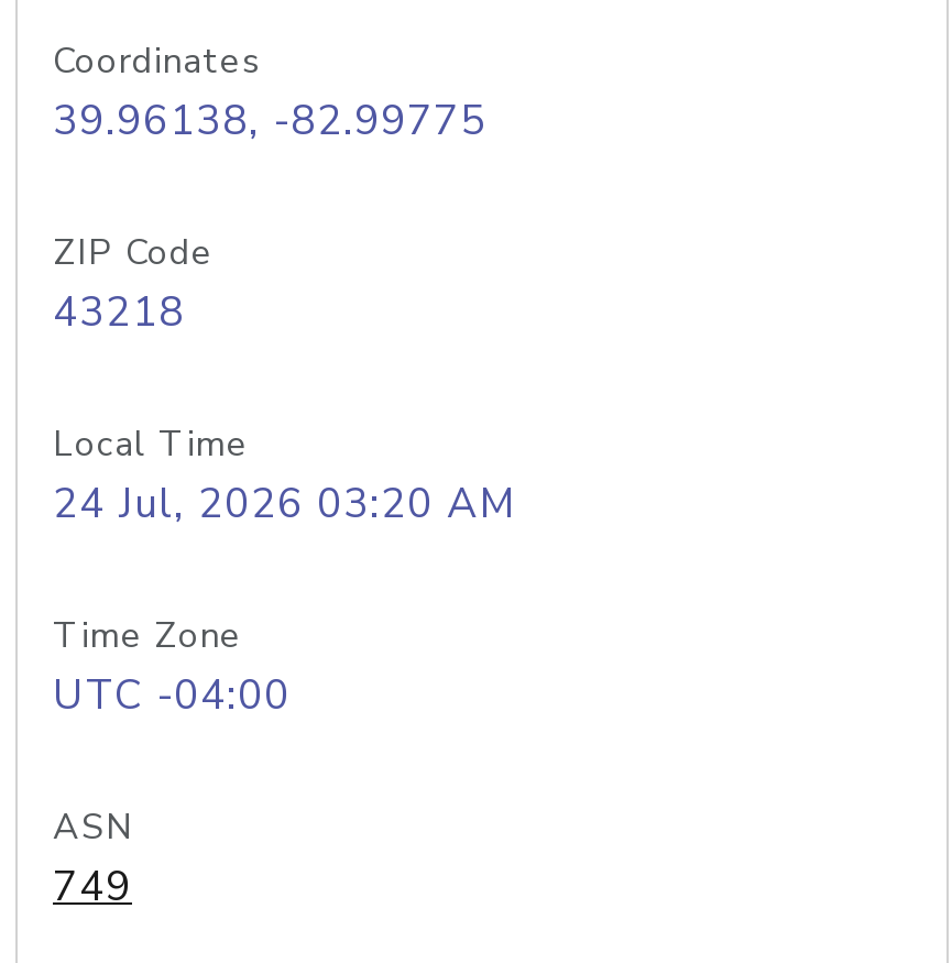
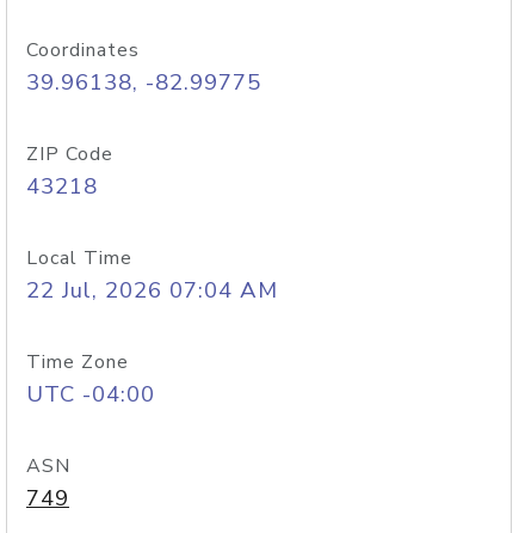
- 24 Jul, 2026 03:20 AM
+ 22 Jul, 2026 07:04 AM
